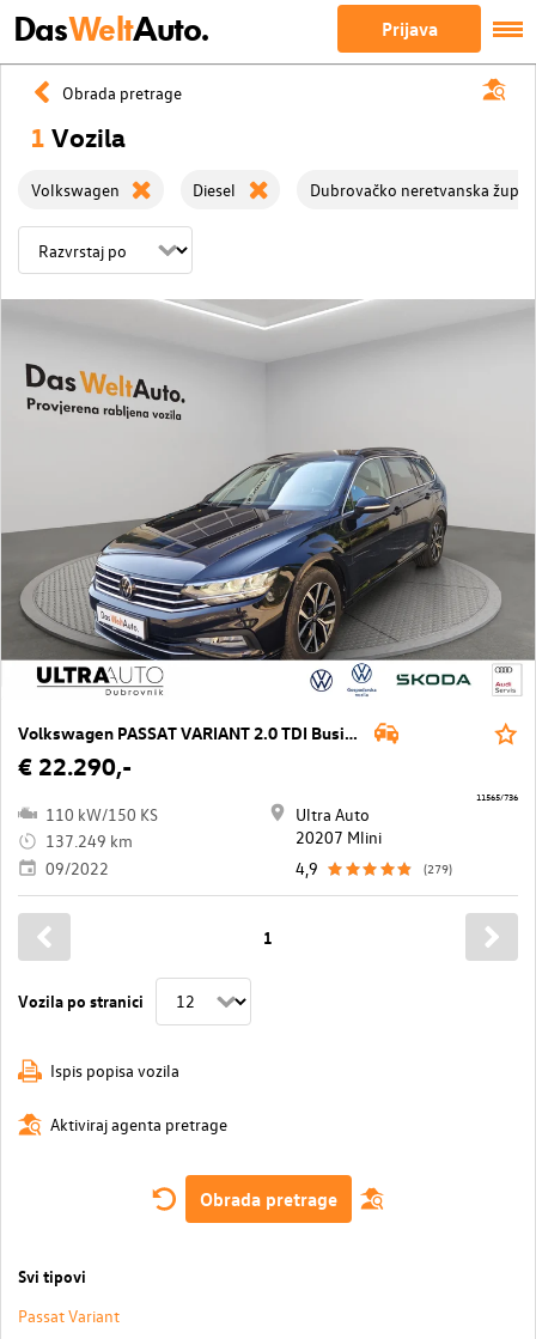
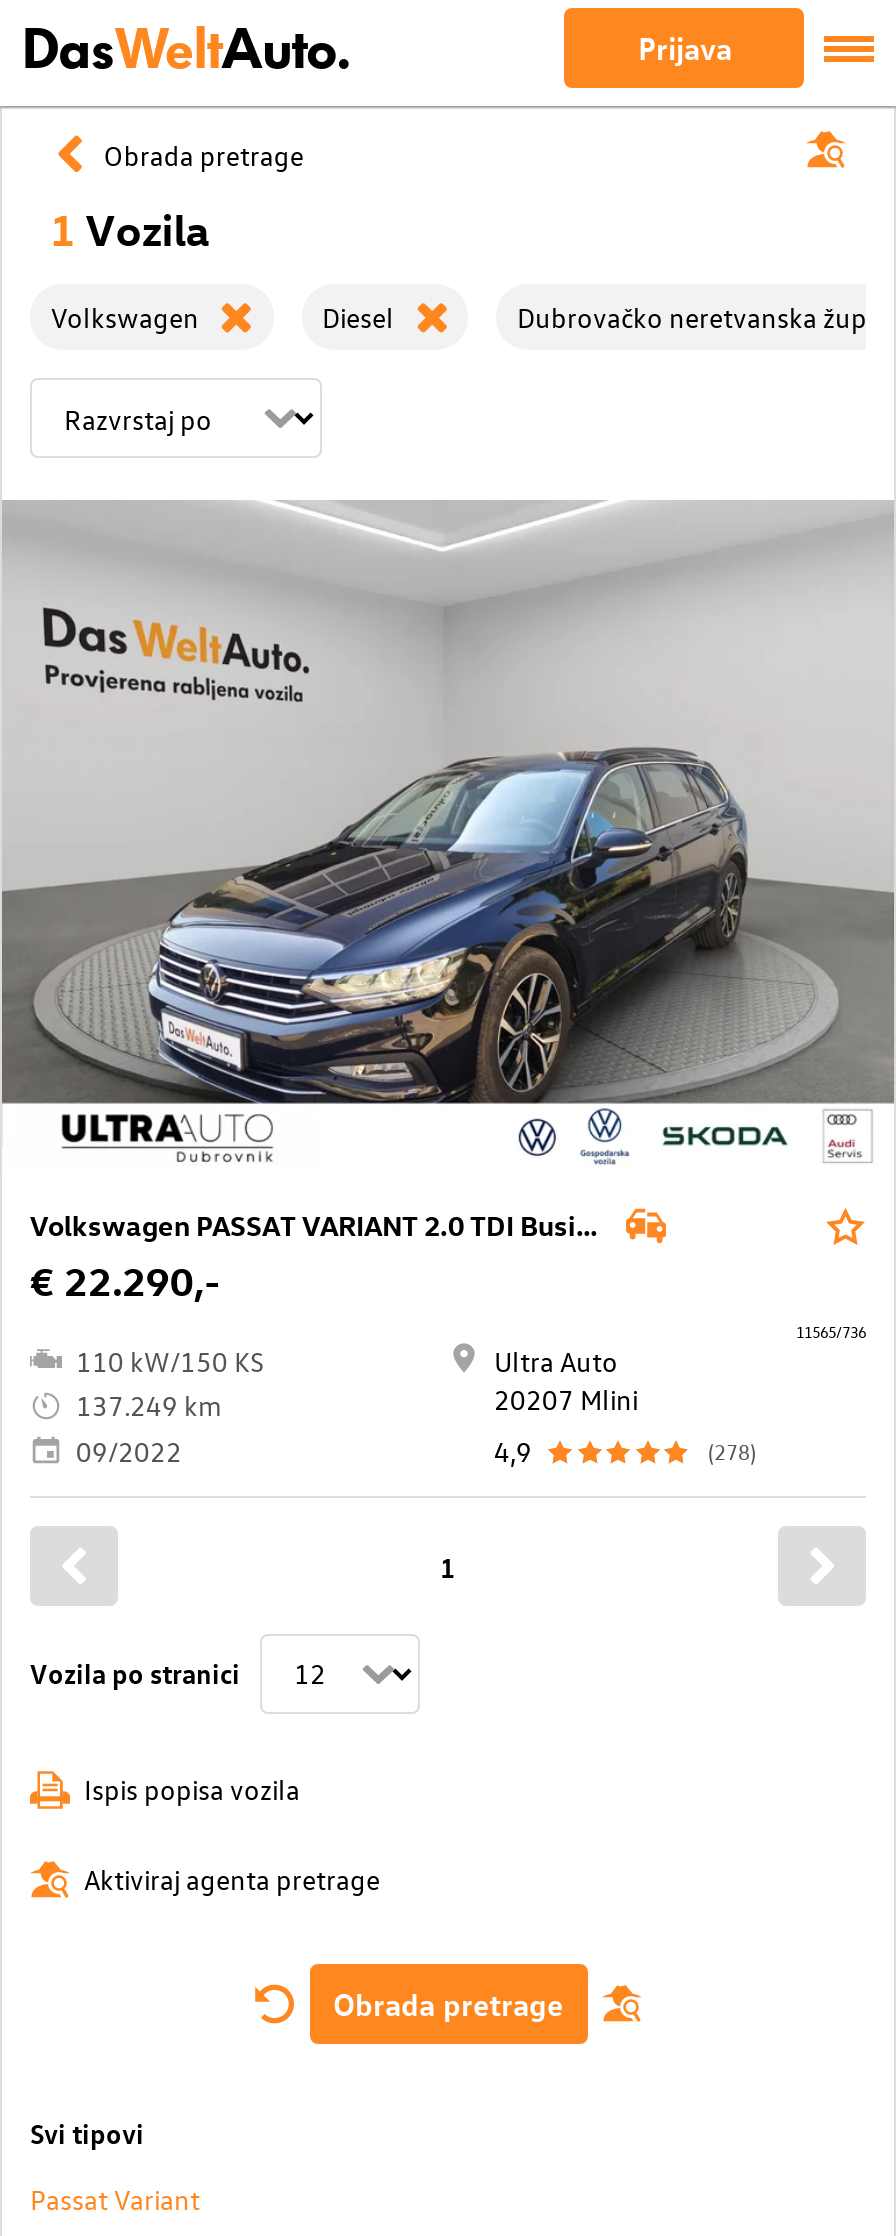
- (279)
+ (278)
